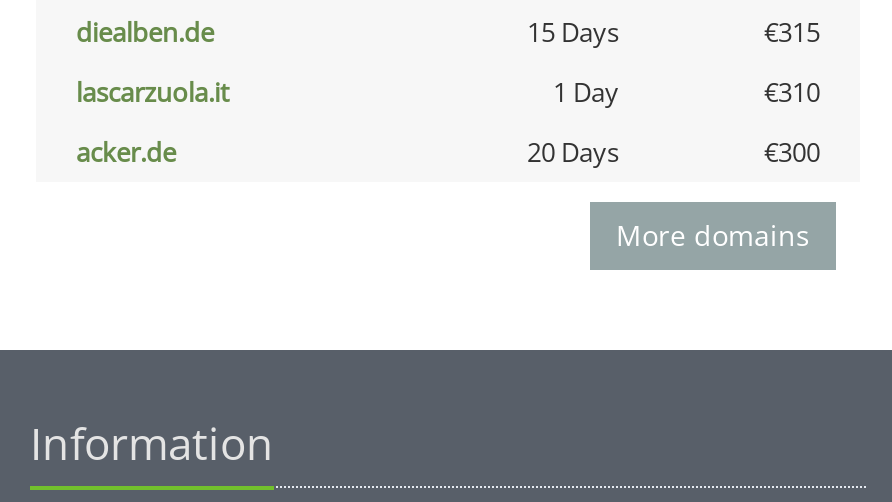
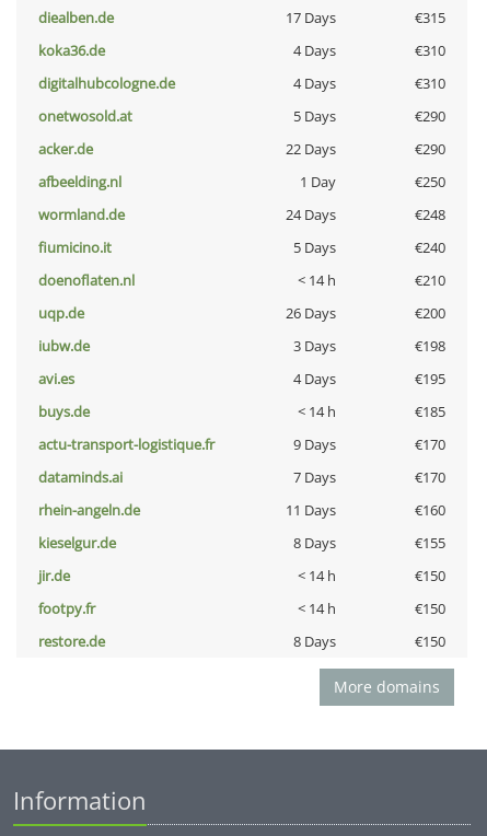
- 15 Days
+ 17 Days

- lascarzuola.it
- 1 Day
+ koka36.de
+ 4 Days

+ digitalhubcologne.de
+ 4 Days
+ €310
+ onetwosold.at
+ 5 Days
+ €290

- 20 Days
- €300
+ 22 Days
+ €290
+ afbeelding.nl
+ 1 Day
+ €250
+ wormland.de
+ 24 Days
+ €248
+ fiumicino.it
+ 5 Days
+ €240
+ doenoflaten.nl
+ < 14 h
+ €210
+ uqp.de
+ 26 Days
+ €200
+ iubw.de
+ 3 Days
+ €198
+ avi.es
+ 4 Days
+ €195
+ buys.de
+ < 14 h
+ €185
+ actu-transport-logistique.fr
+ 9 Days
+ €170
+ dataminds.ai
+ 7 Days
+ €170
+ rhein-angeln.de
+ 11 Days
+ €160
+ kieselgur.de
+ 8 Days
+ €155
+ jir.de
+ < 14 h
+ €150
+ footpy.fr
+ < 14 h
+ €150
+ restore.de
+ 8 Days
+ €150
